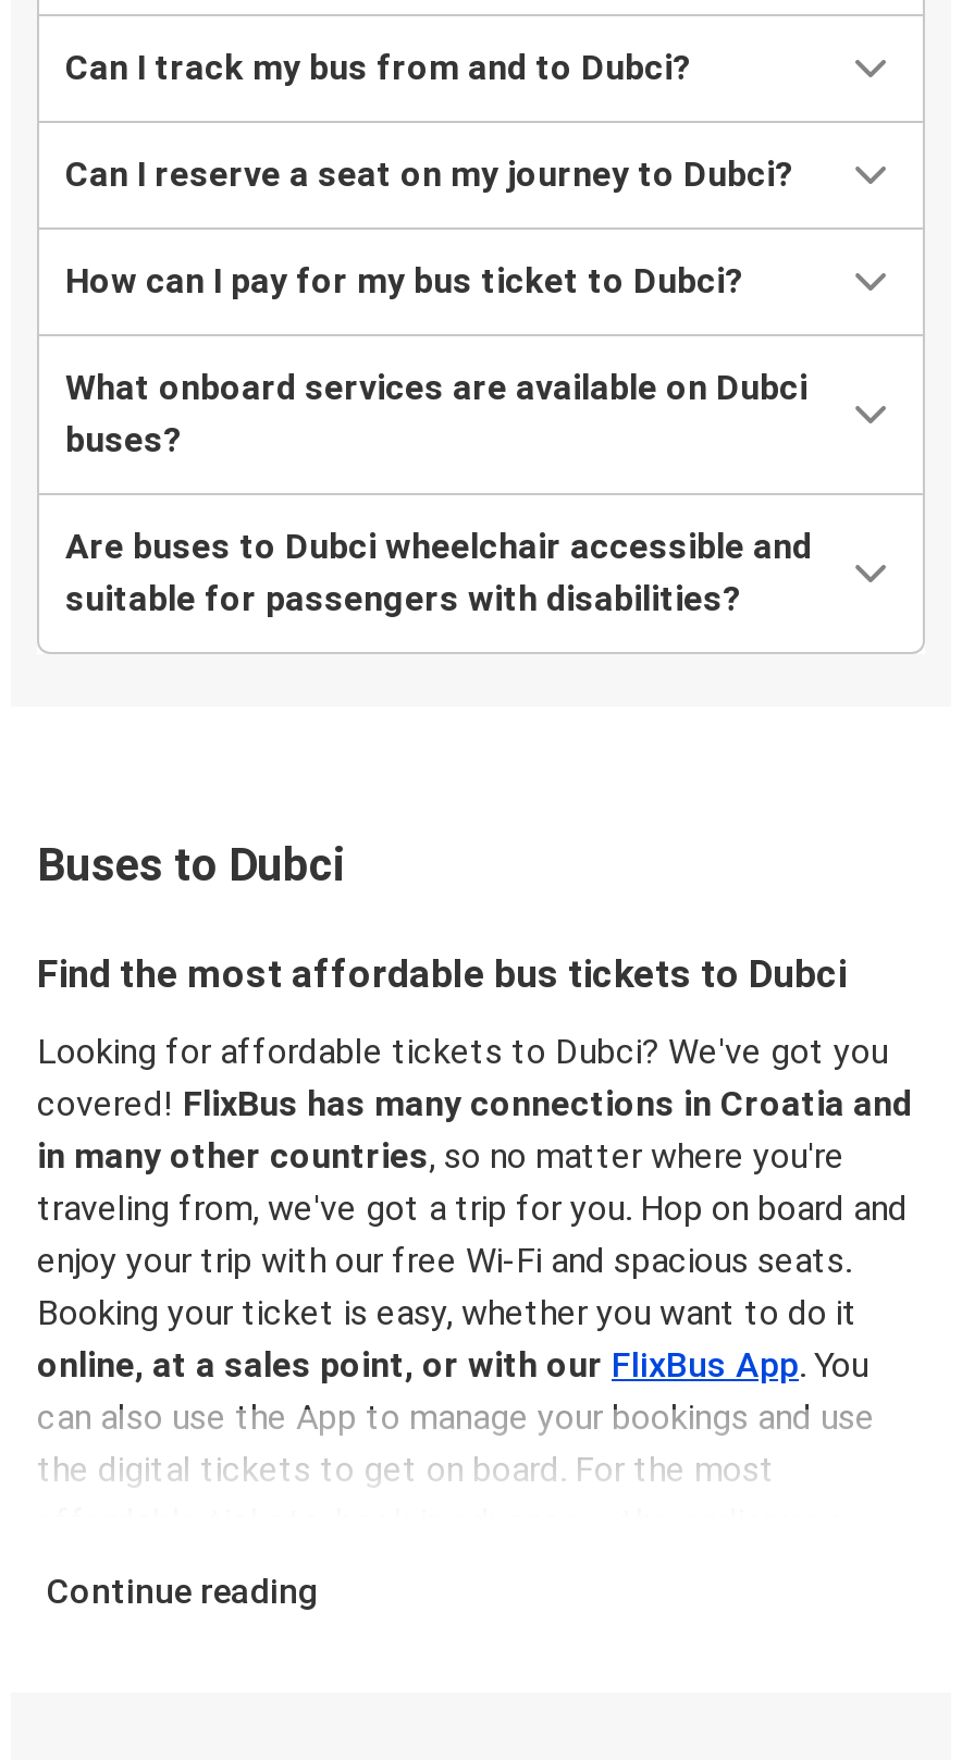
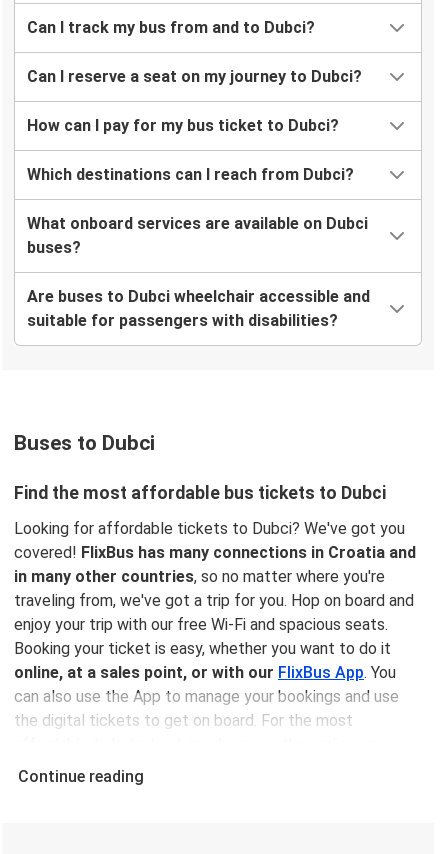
+ Which destinations can I reach from Dubci?
